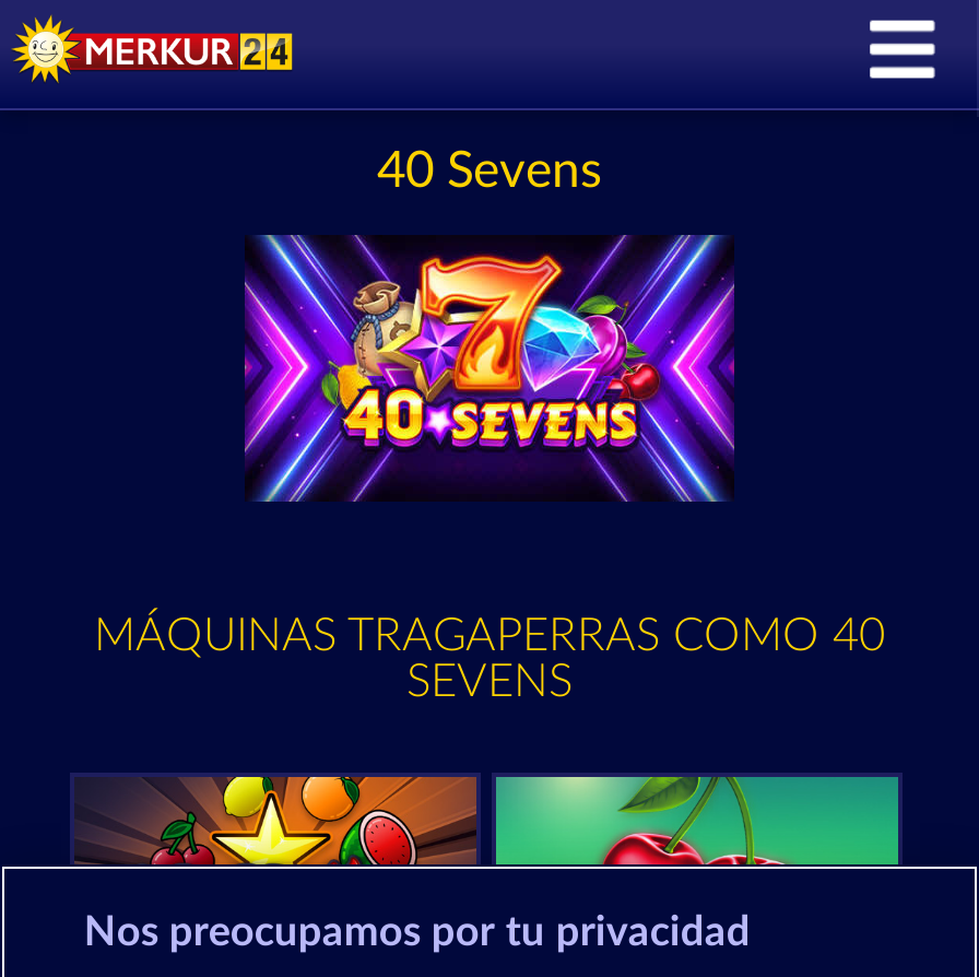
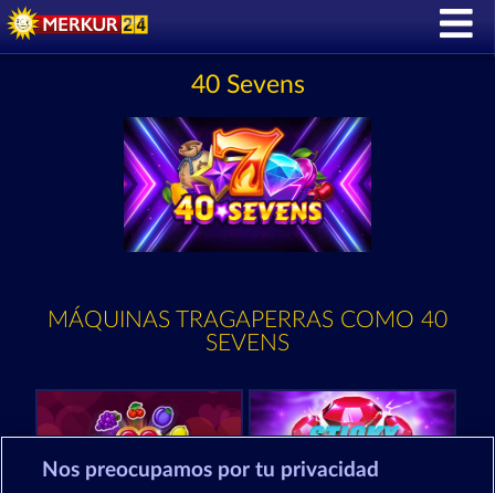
- [image]
+ [image]

- [image]
+ [image]
